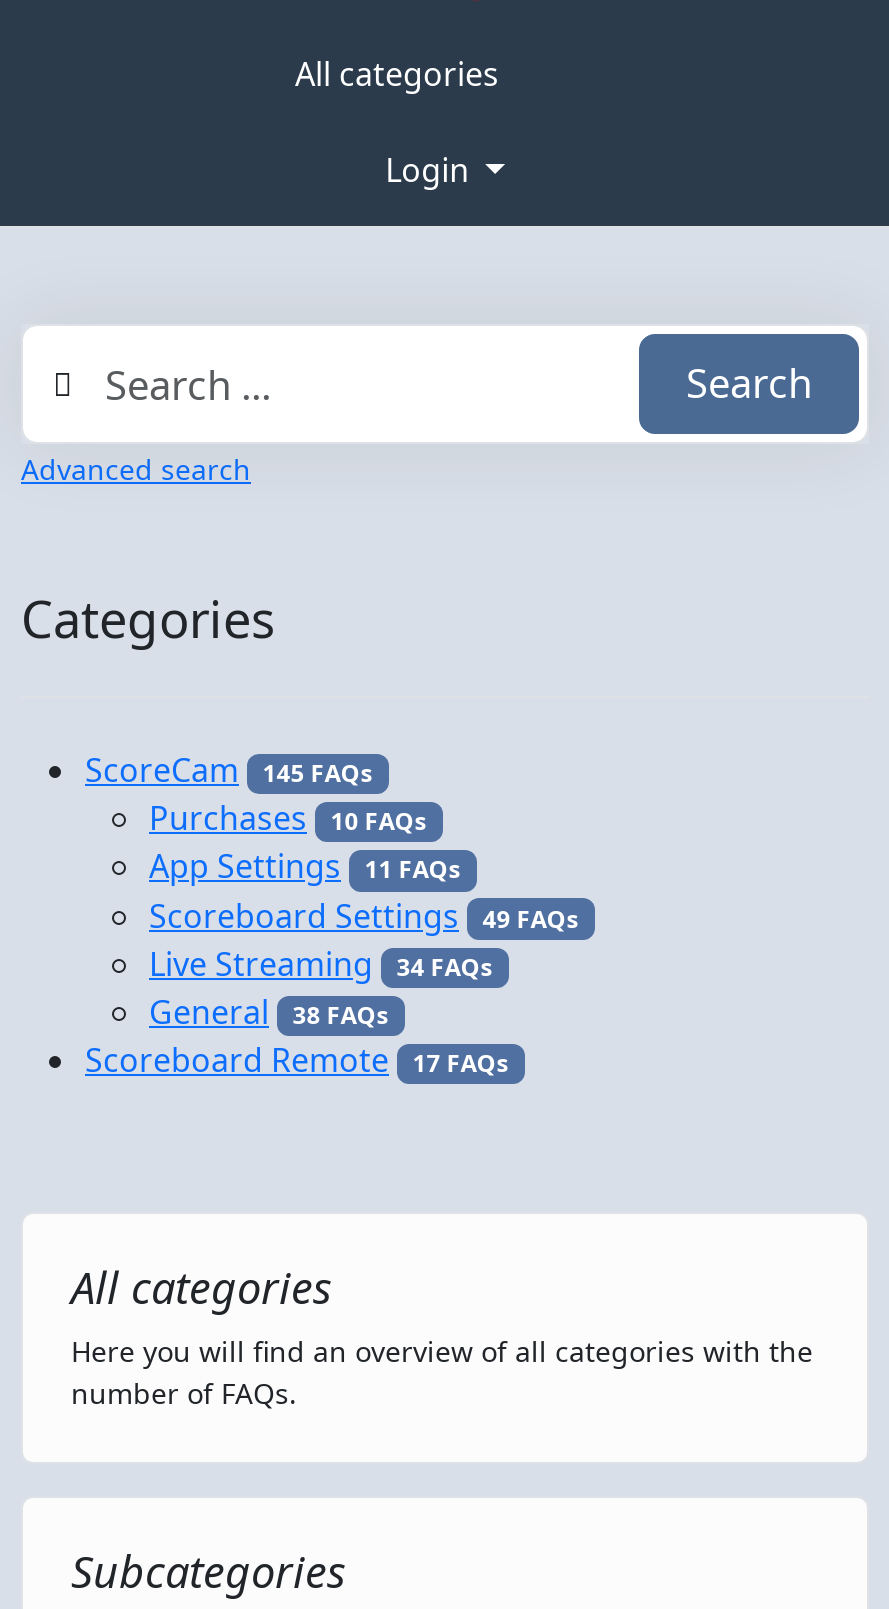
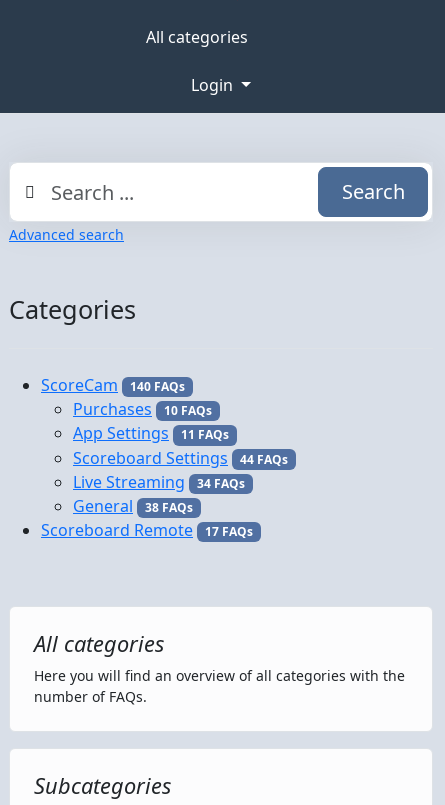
- ScoreCam 145 FAQs
+ ScoreCam 140 FAQs

- Scoreboard Settings 49 FAQs
+ Scoreboard Settings 44 FAQs
